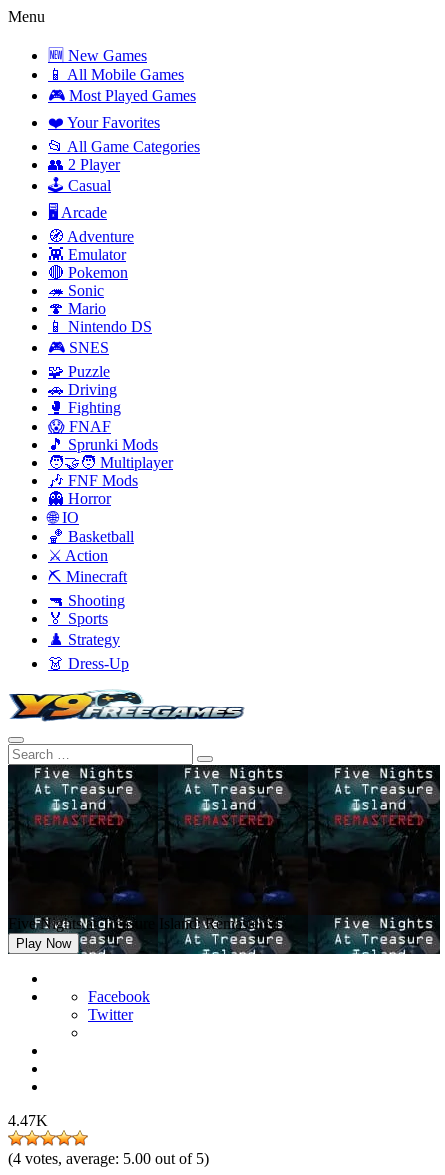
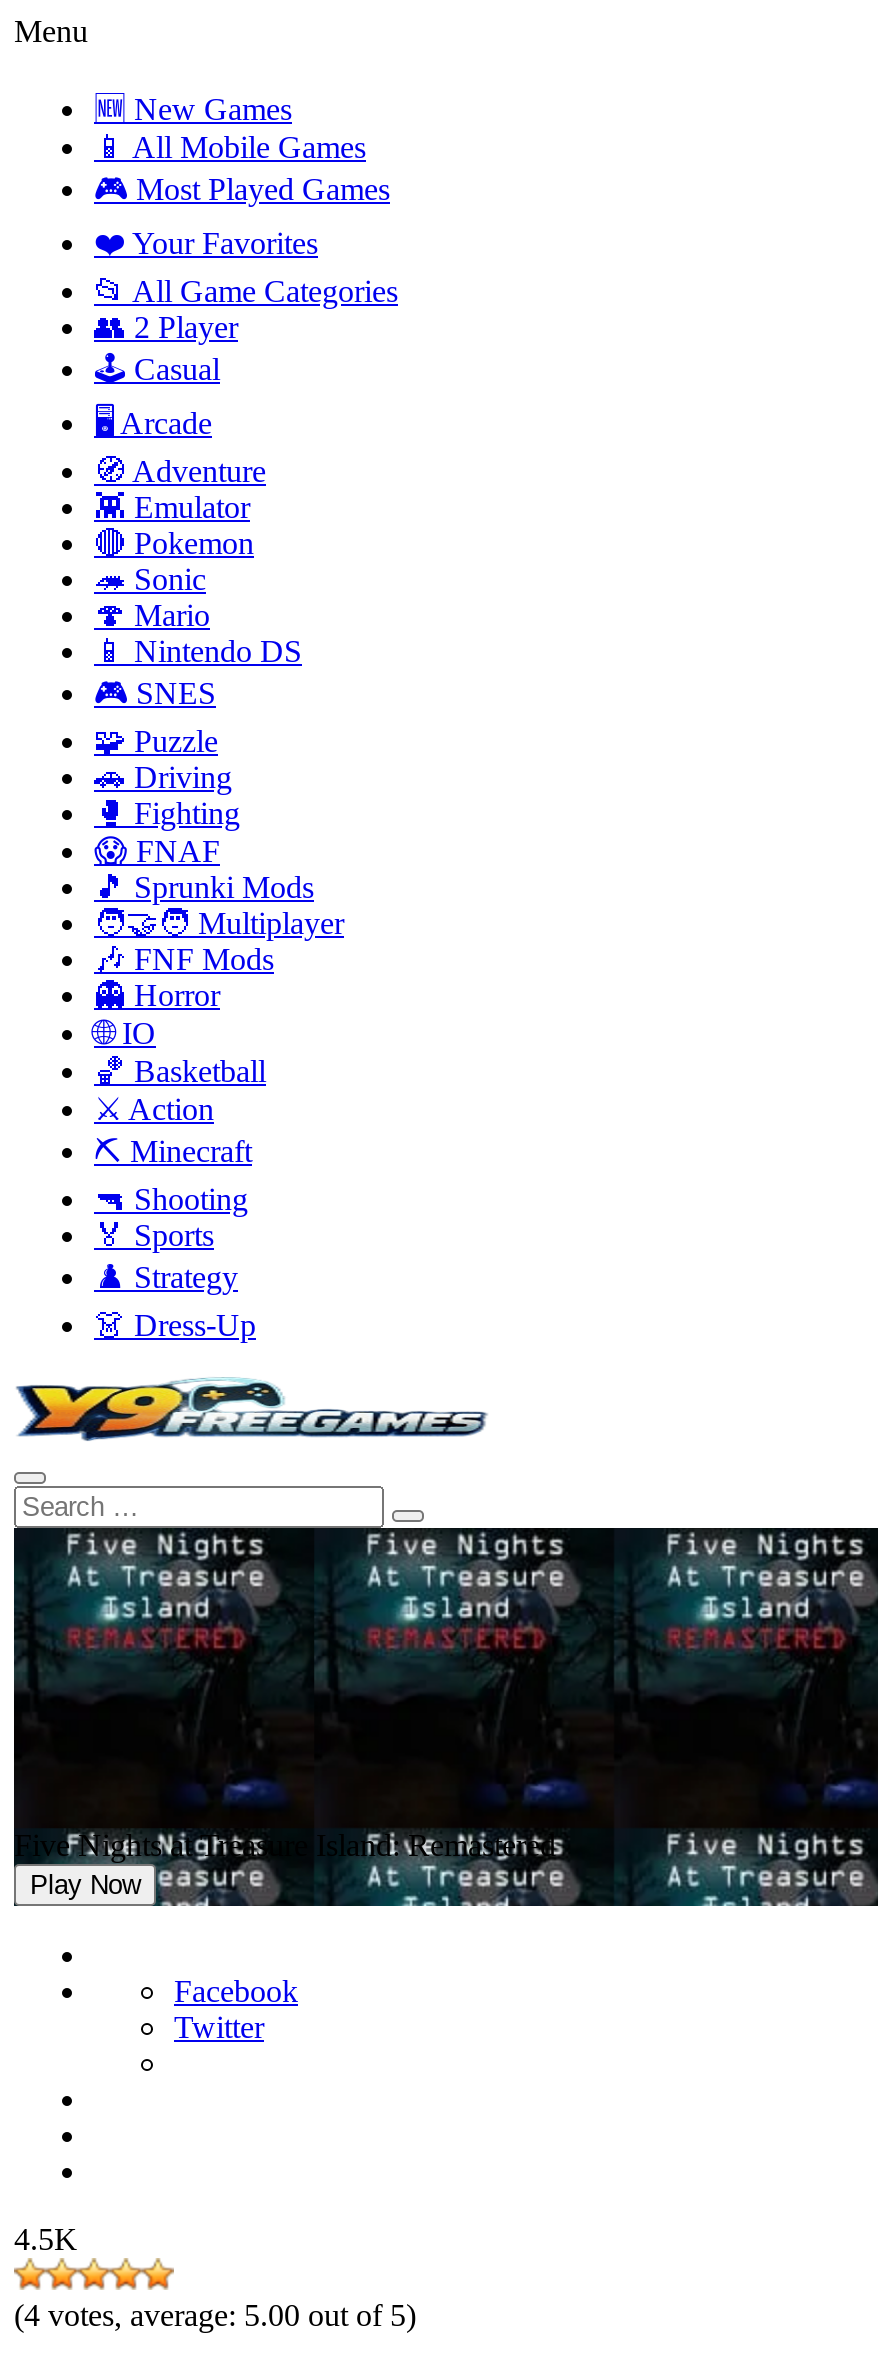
- 4.47K
+ 4.5K
